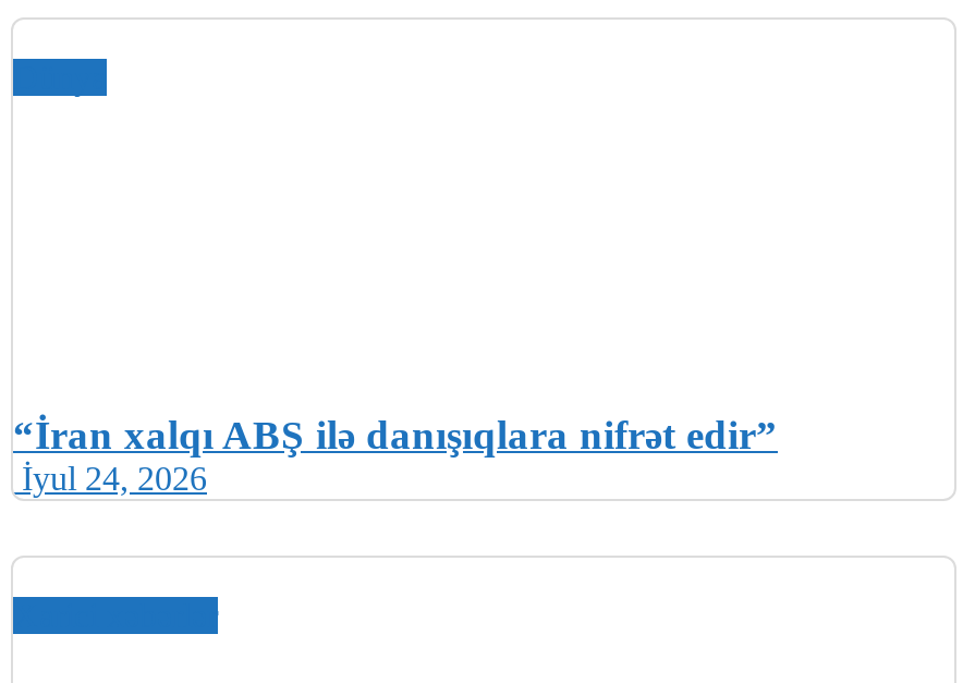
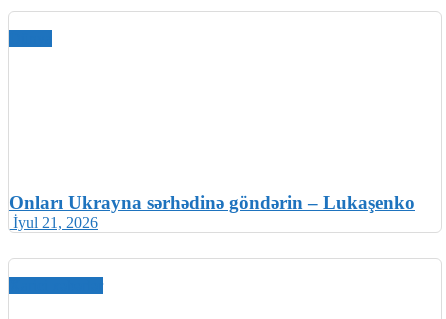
- “İran xalqı ABŞ ilə danışıqlara nifrət edir”
- İyul 24, 2026
+ Onları Ukrayna sərhədinə göndərin – Lukaşenko
+ İyul 21, 2026
